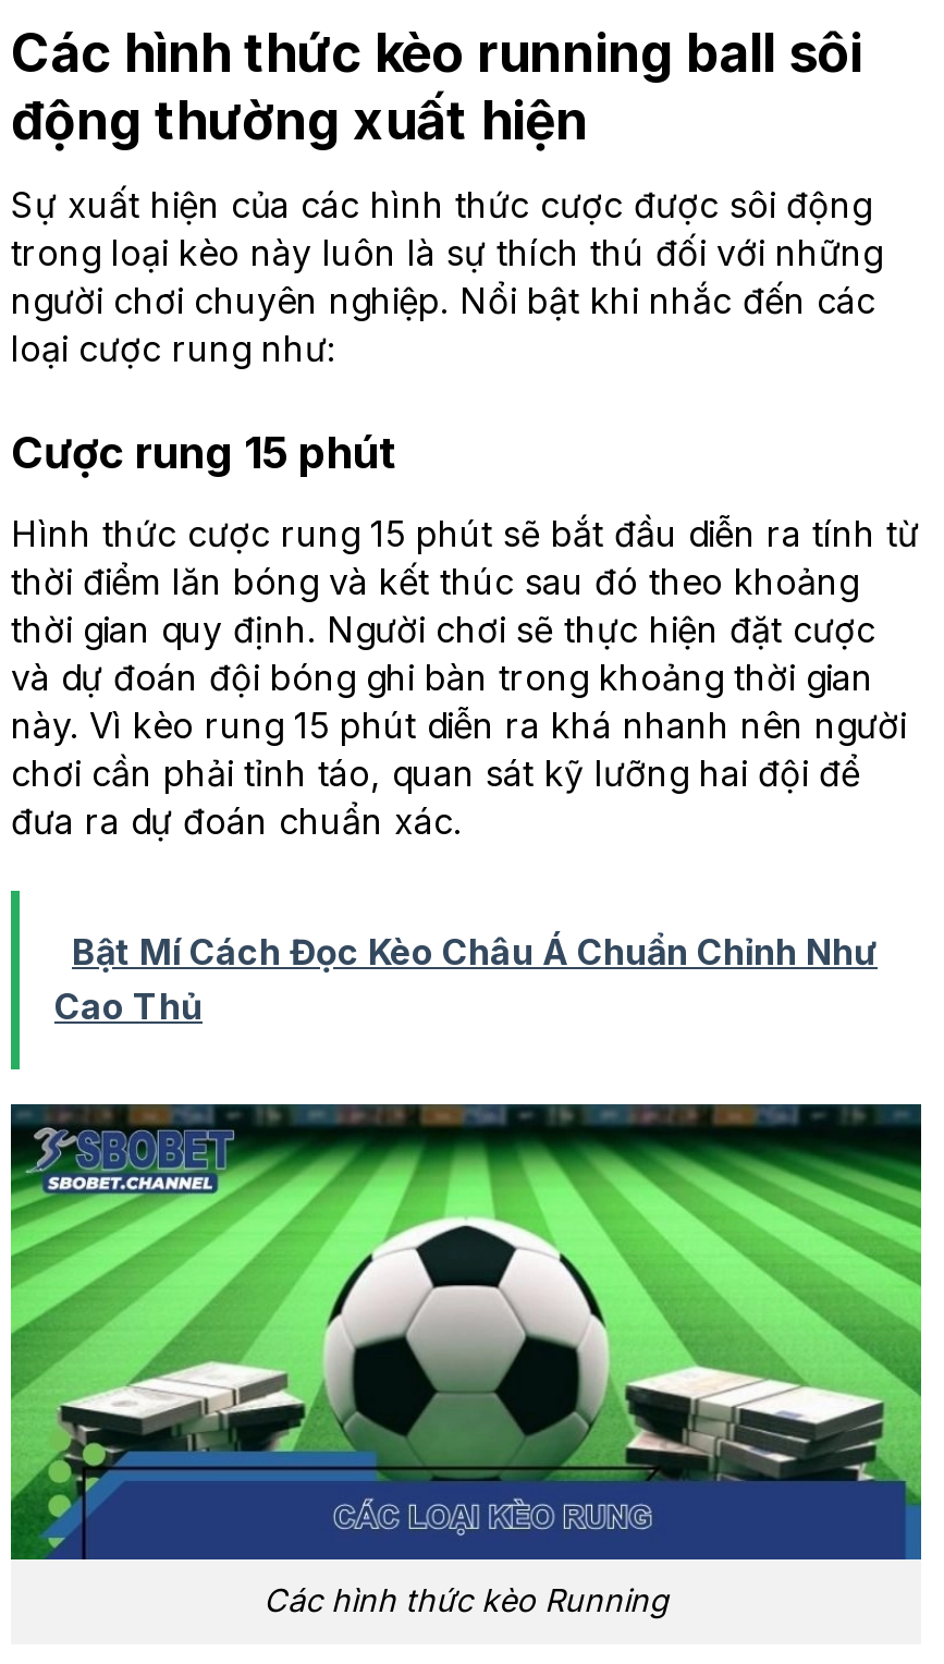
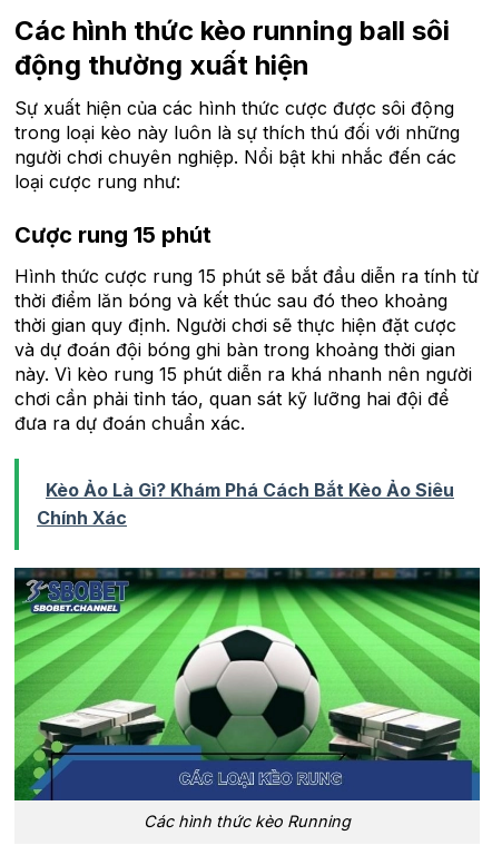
- Bật Mí Cách Đọc Kèo Châu Á Chuẩn Chỉnh Như
- Cao Thủ
+ Kèo Ảo Là Gì? Khám Phá Cách Bắt Kèo Ảo Siêu
+ Chính Xác
